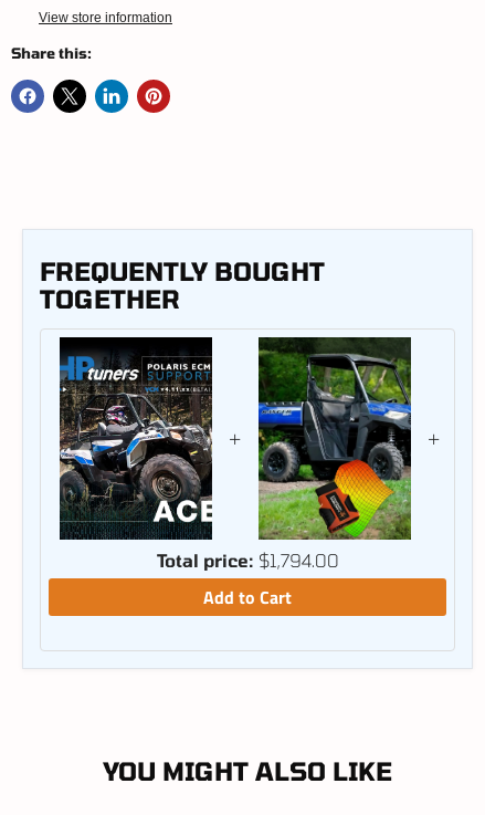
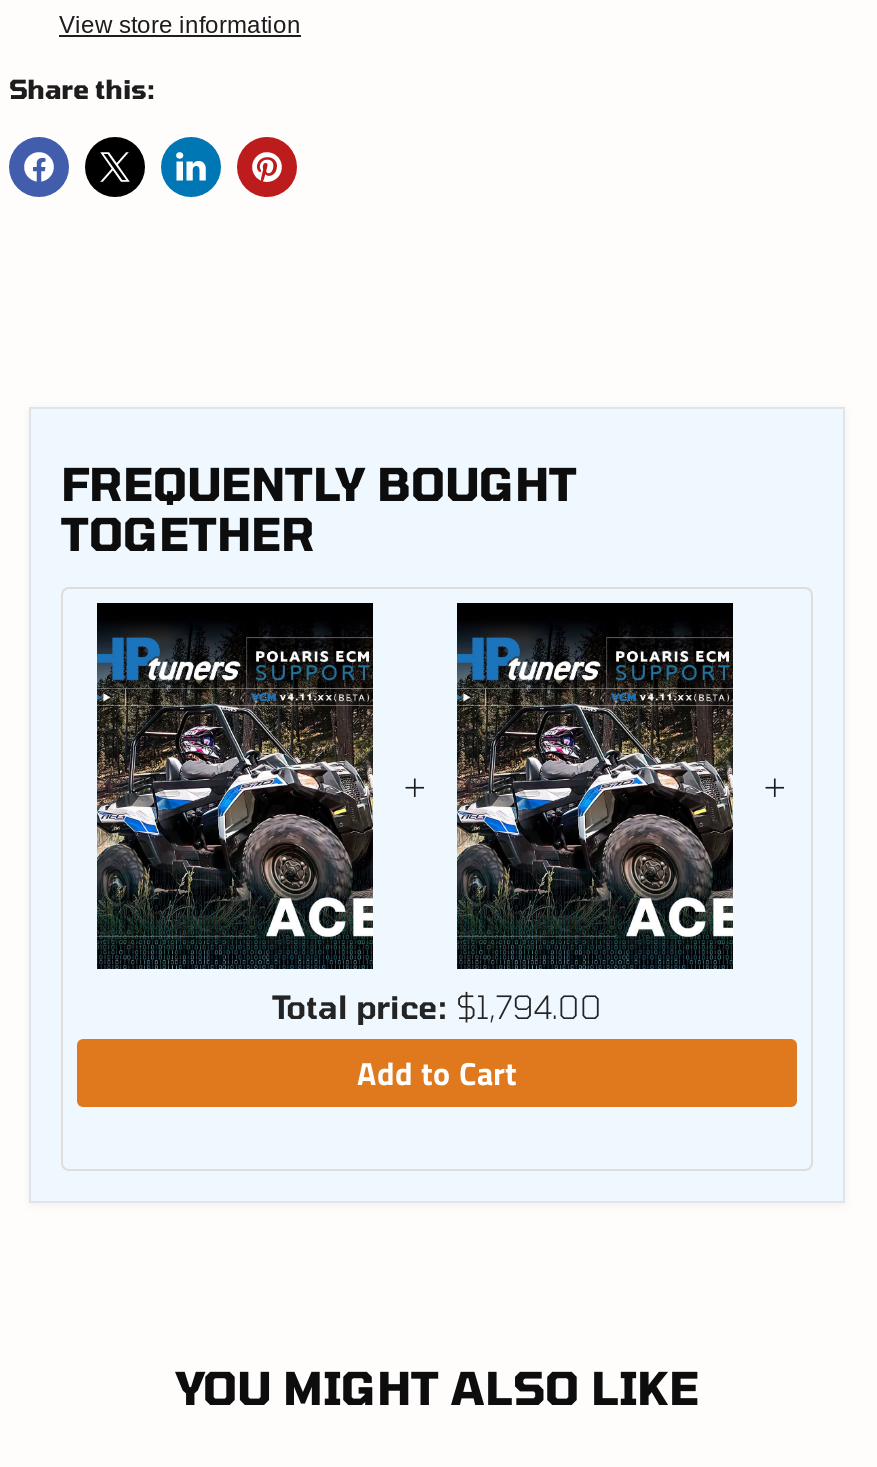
- [image]
+ [image]
